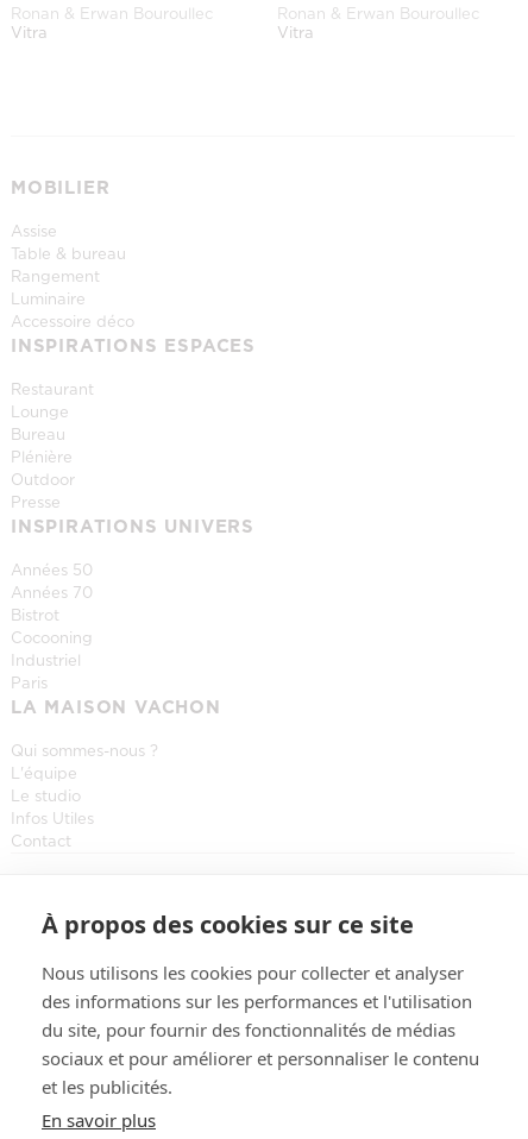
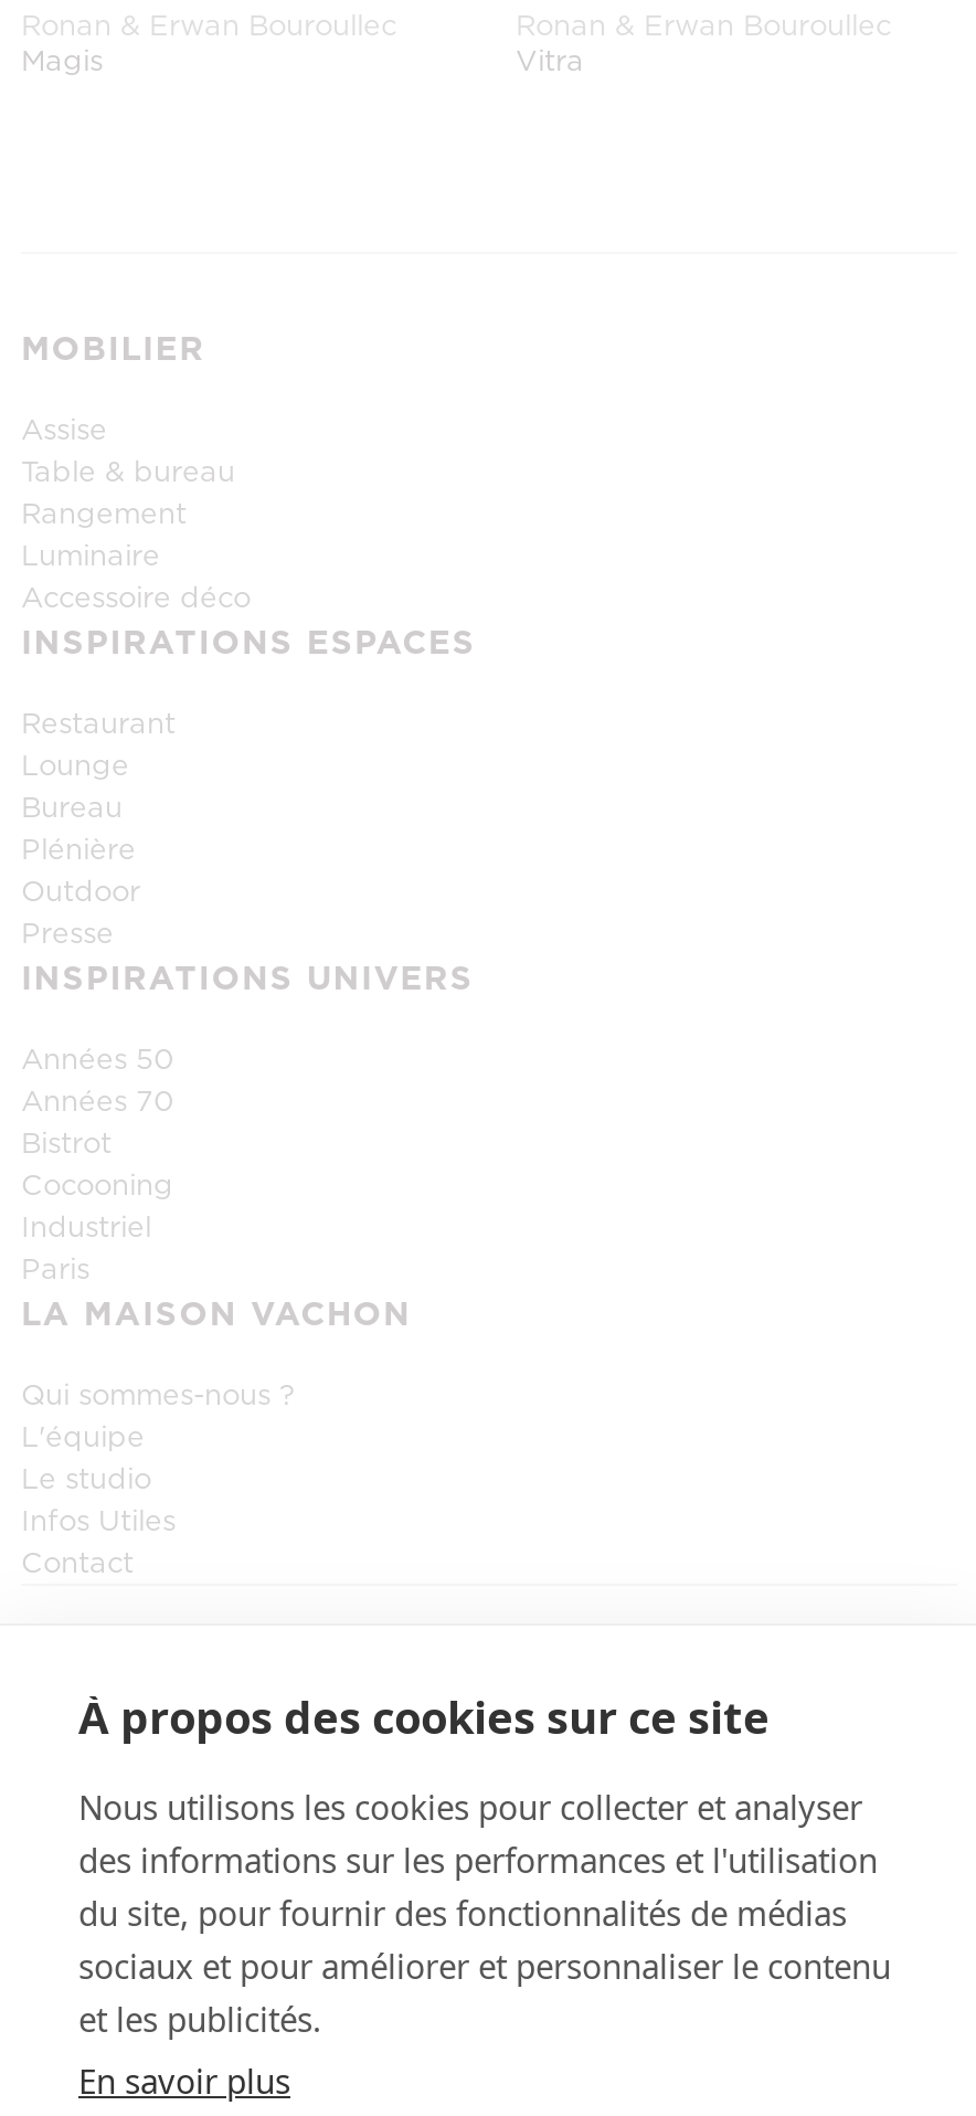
- Vitra
+ Magis
